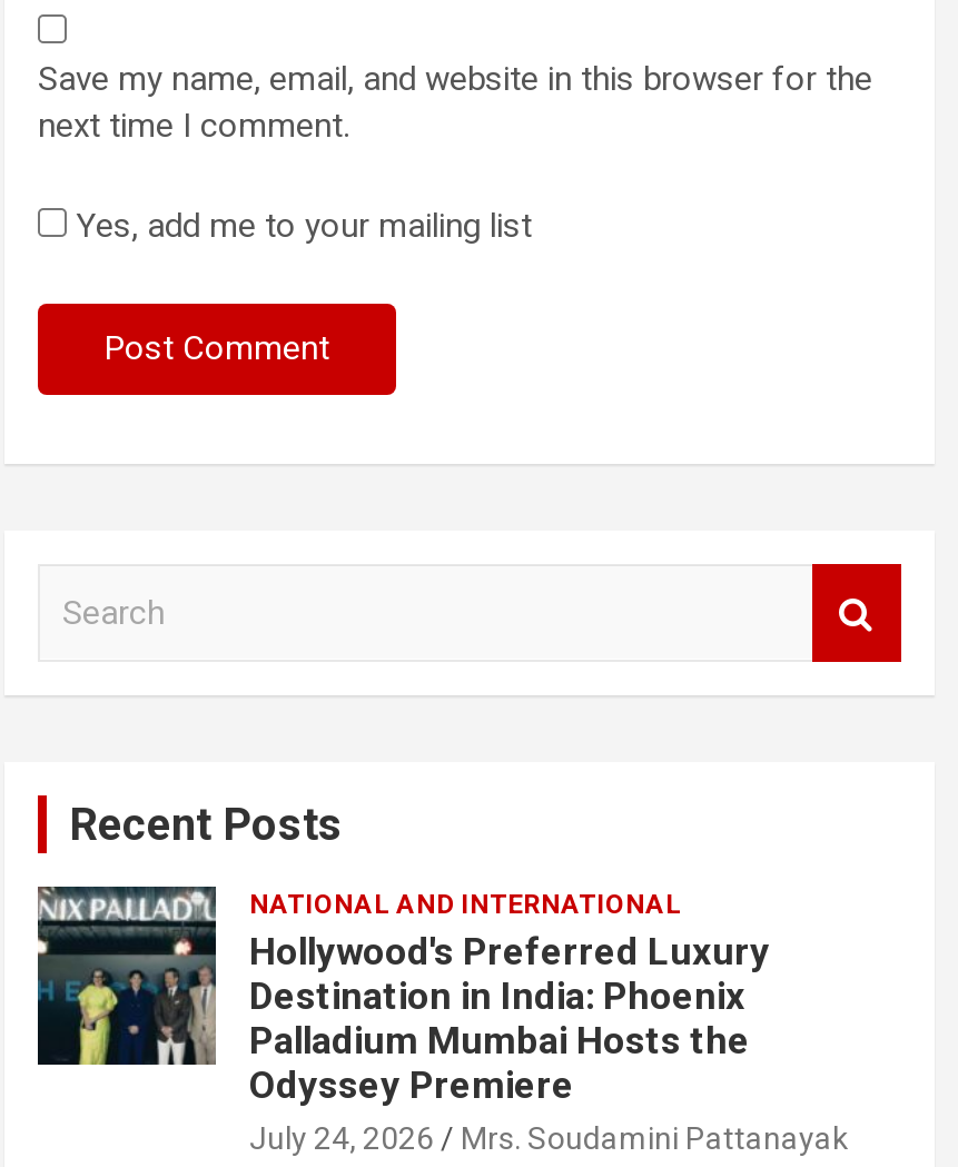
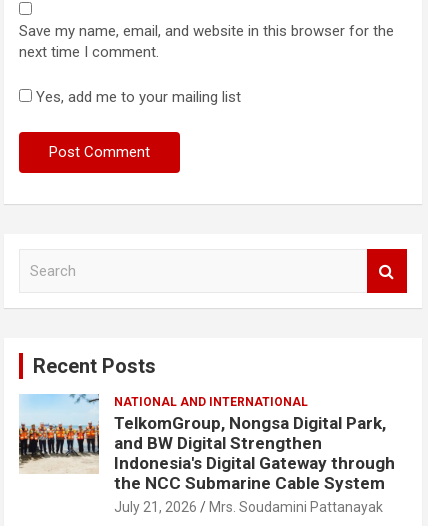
- [image]
- Hollywood's Preferred Luxury
- Destination in India: Phoenix
- Palladium Mumbai Hosts the
- Odyssey Premiere
- July 24, 2026
+ [image]
+ TelkomGroup, Nongsa Digital Park,
+ and BW Digital Strengthen
+ Indonesia's Digital Gateway through
+ the NCC Submarine Cable System
+ July 21, 2026
